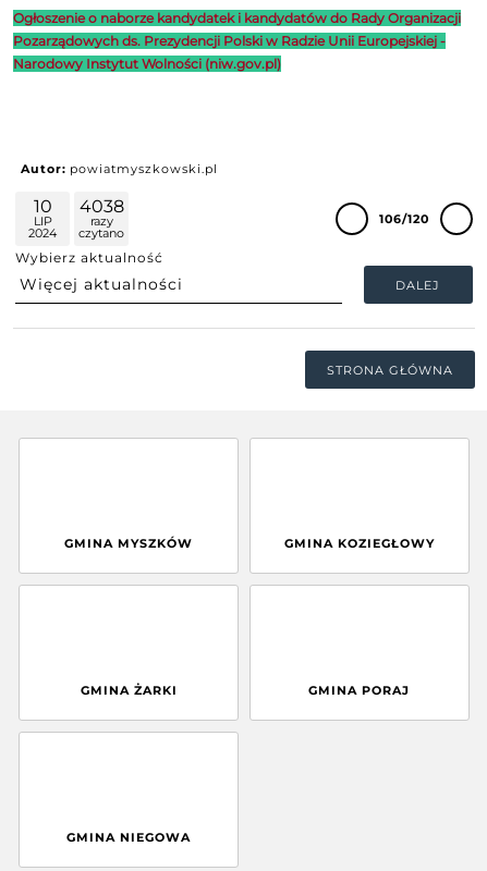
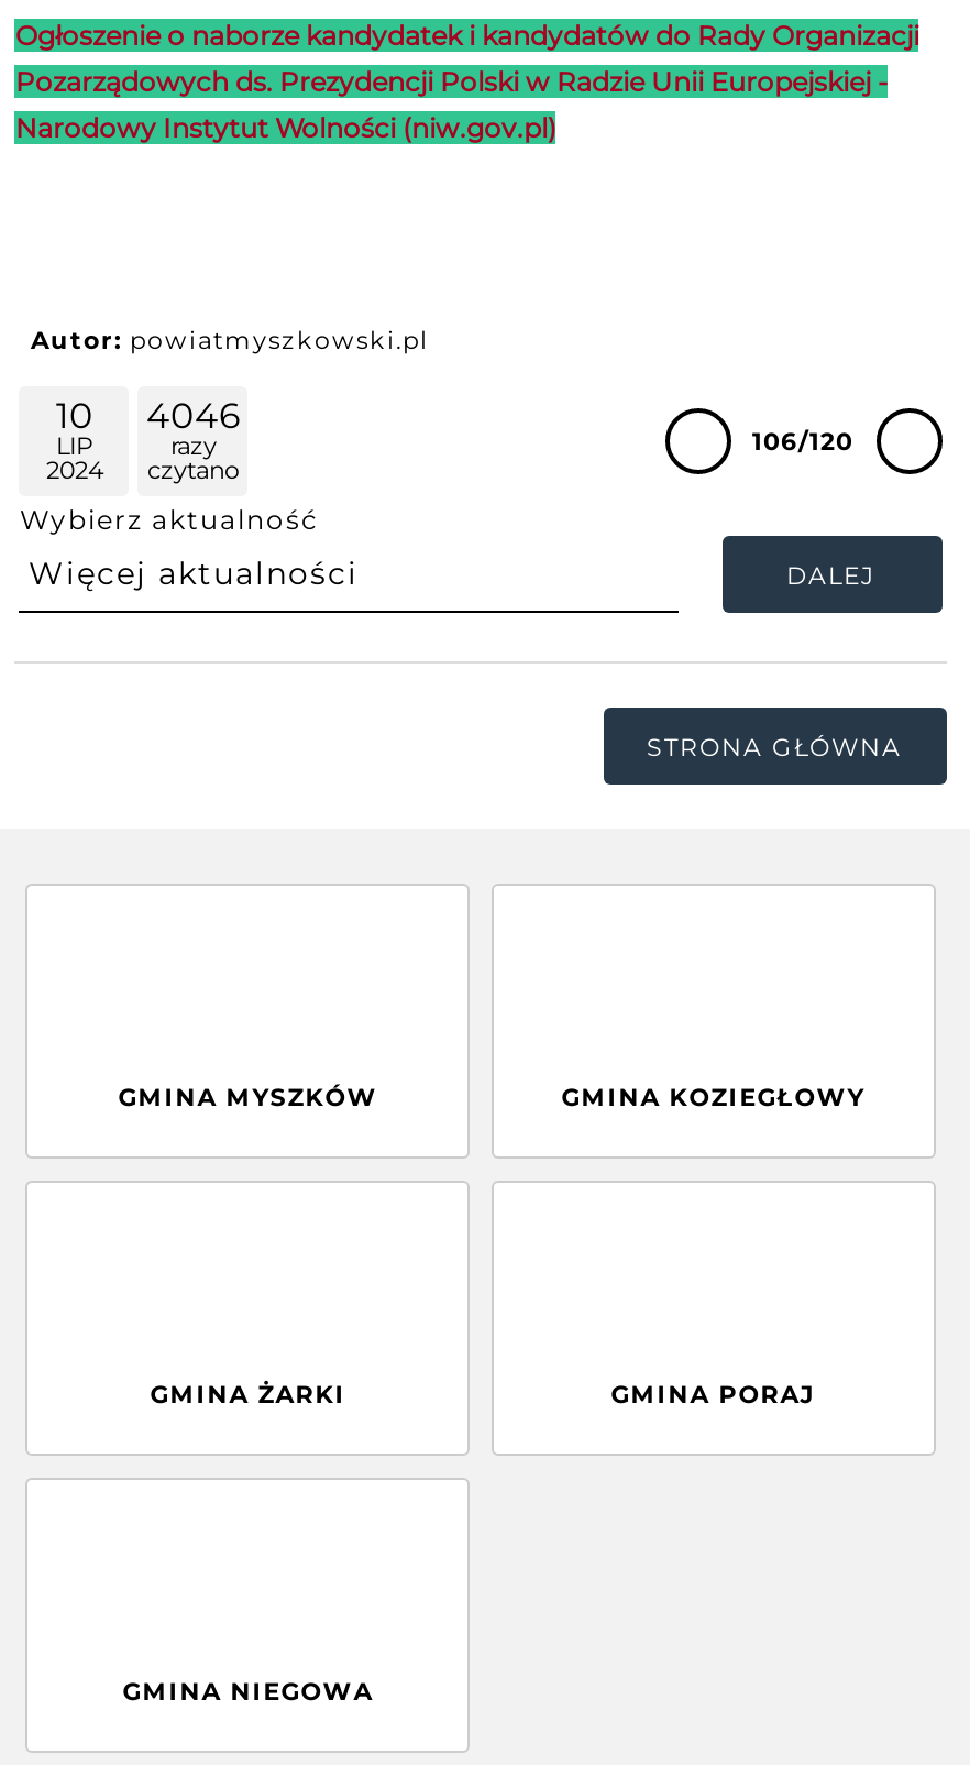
- 10 4038
+ 10 4046
